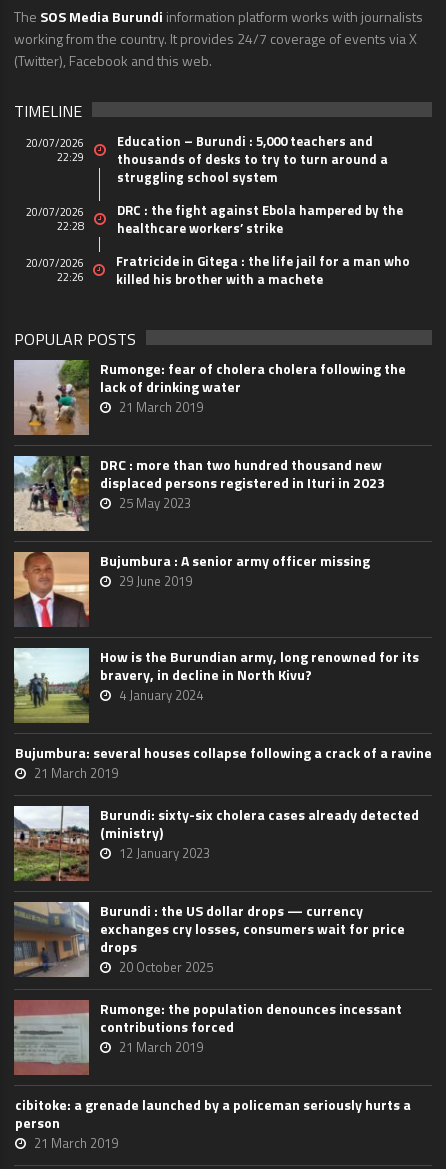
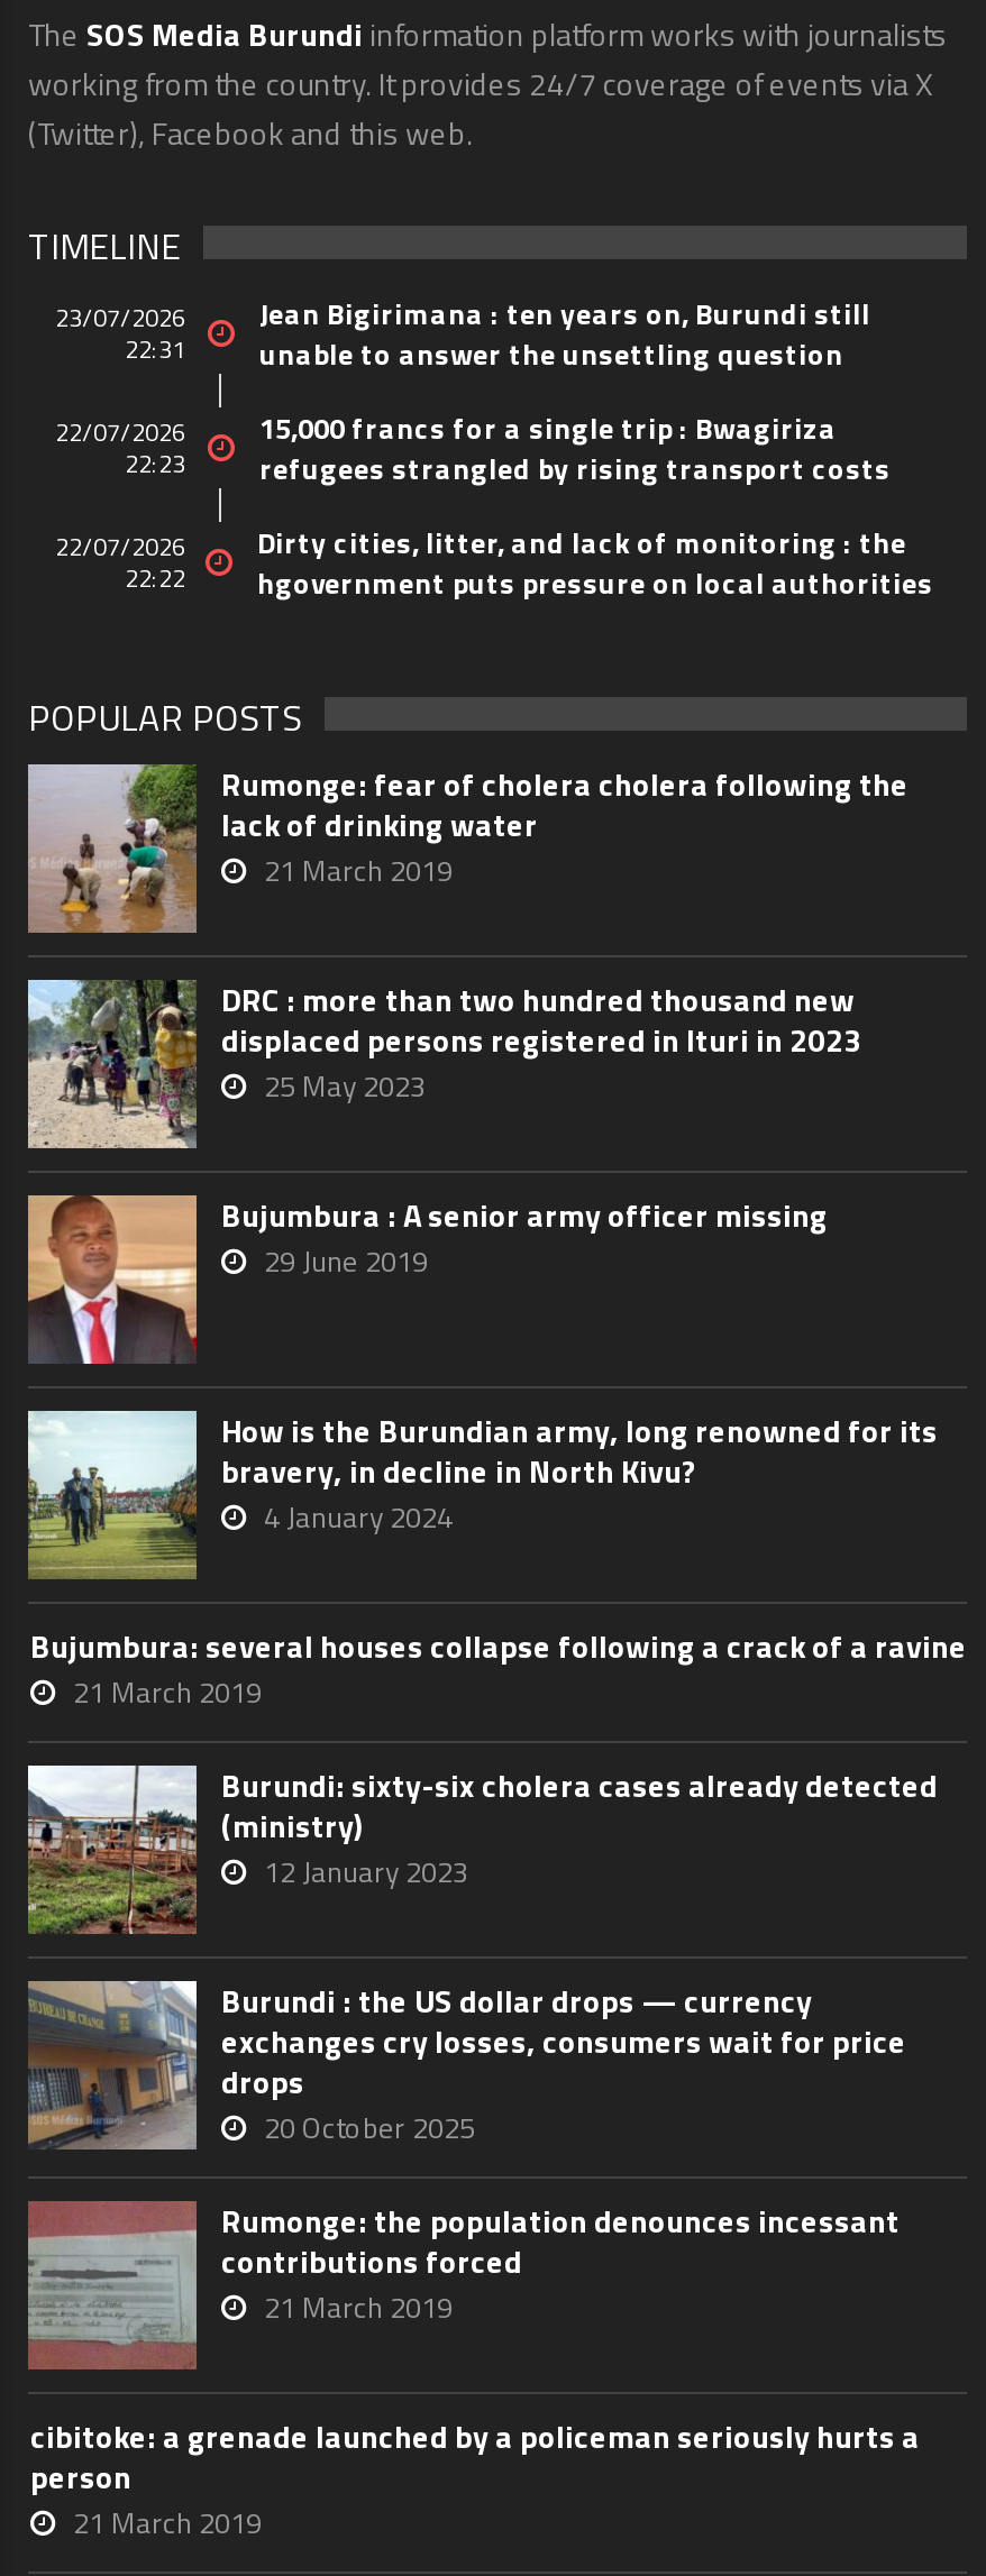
- 20/07/2026
- 22:29
+ 23/07/2026
+ 22:31

- Education – Burundi : 5,000 teachers and
- thousands of desks to try to turn around a
- struggling school system
+ Jean Bigirimana : ten years on, Burundi still
+ unable to answer the unsettling question

- 20/07/2026
- 22:28
+ 22/07/2026
+ 22:23

- DRC : the fight against Ebola hampered by the
- healthcare workers’ strike
+ 15,000 francs for a single trip : Bwagiriza
+ refugees strangled by rising transport costs

- 20/07/2026
- 22:26
+ 22/07/2026
+ 22:22

- Fratricide in Gitega : the life jail for a man who
- killed his brother with a machete
+ Dirty cities, litter, and lack of monitoring : the
+ hgovernment puts pressure on local authorities
